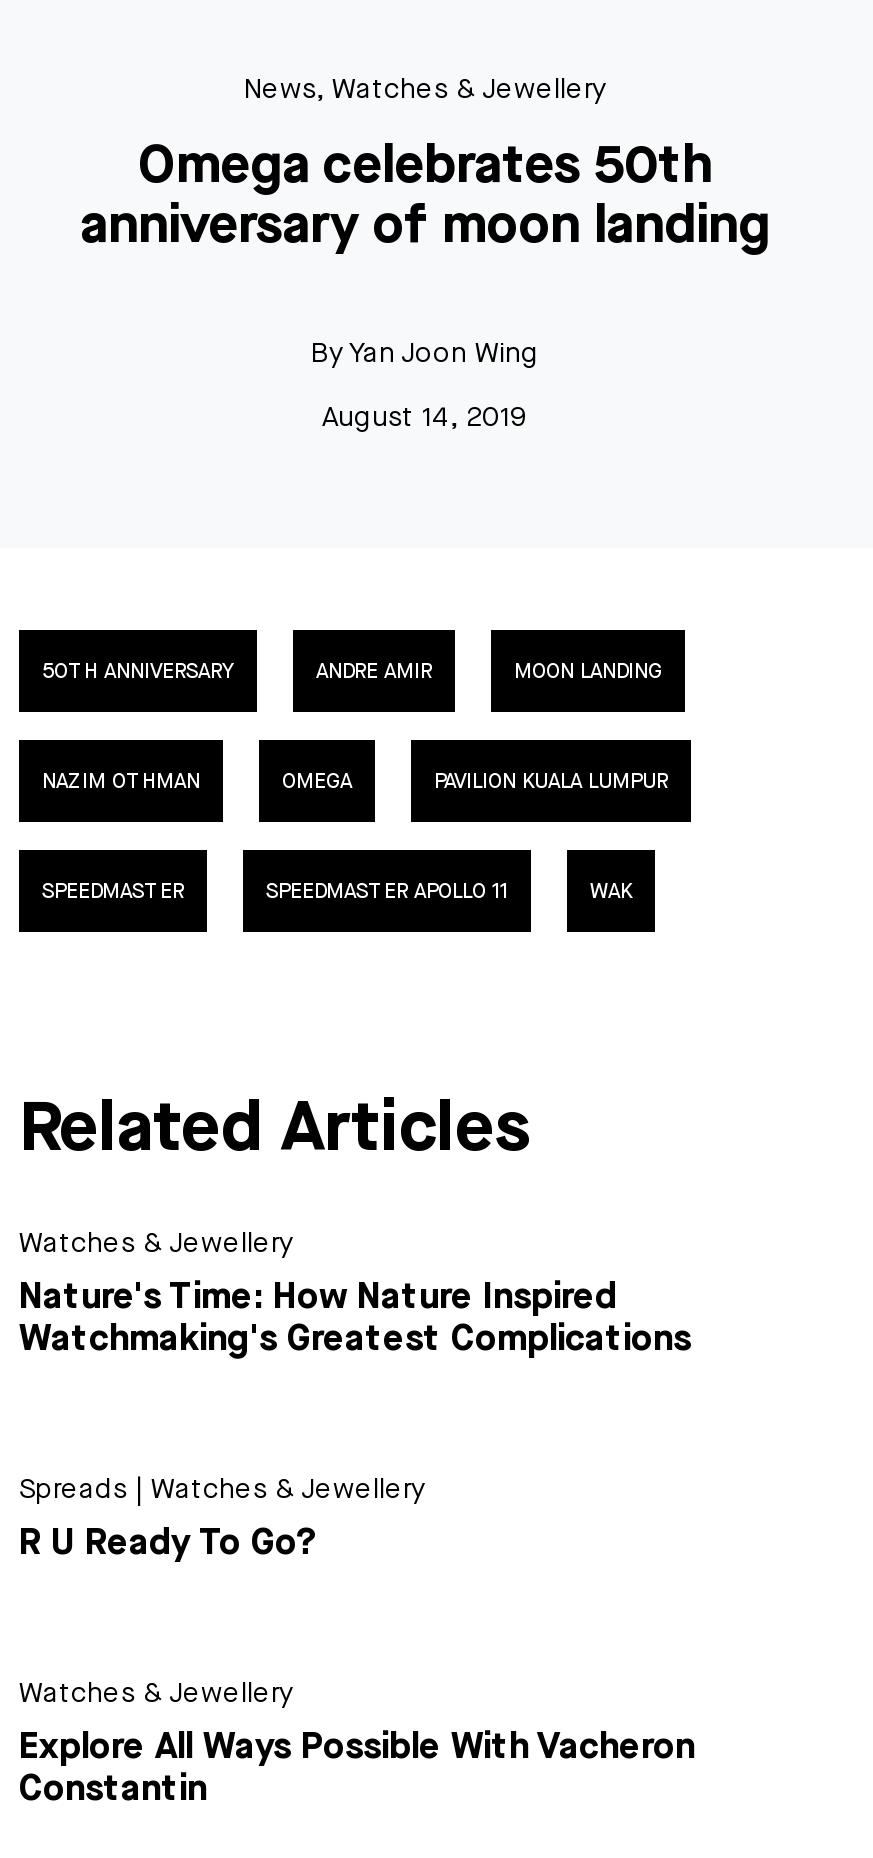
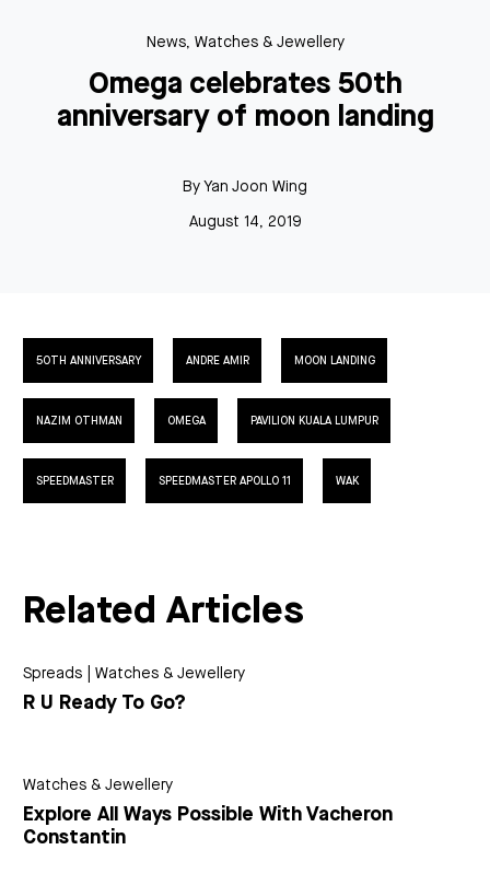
- Watches & Jewellery
- Nature's Time: How Nature Inspired
- Watchmaking's Greatest Complications
